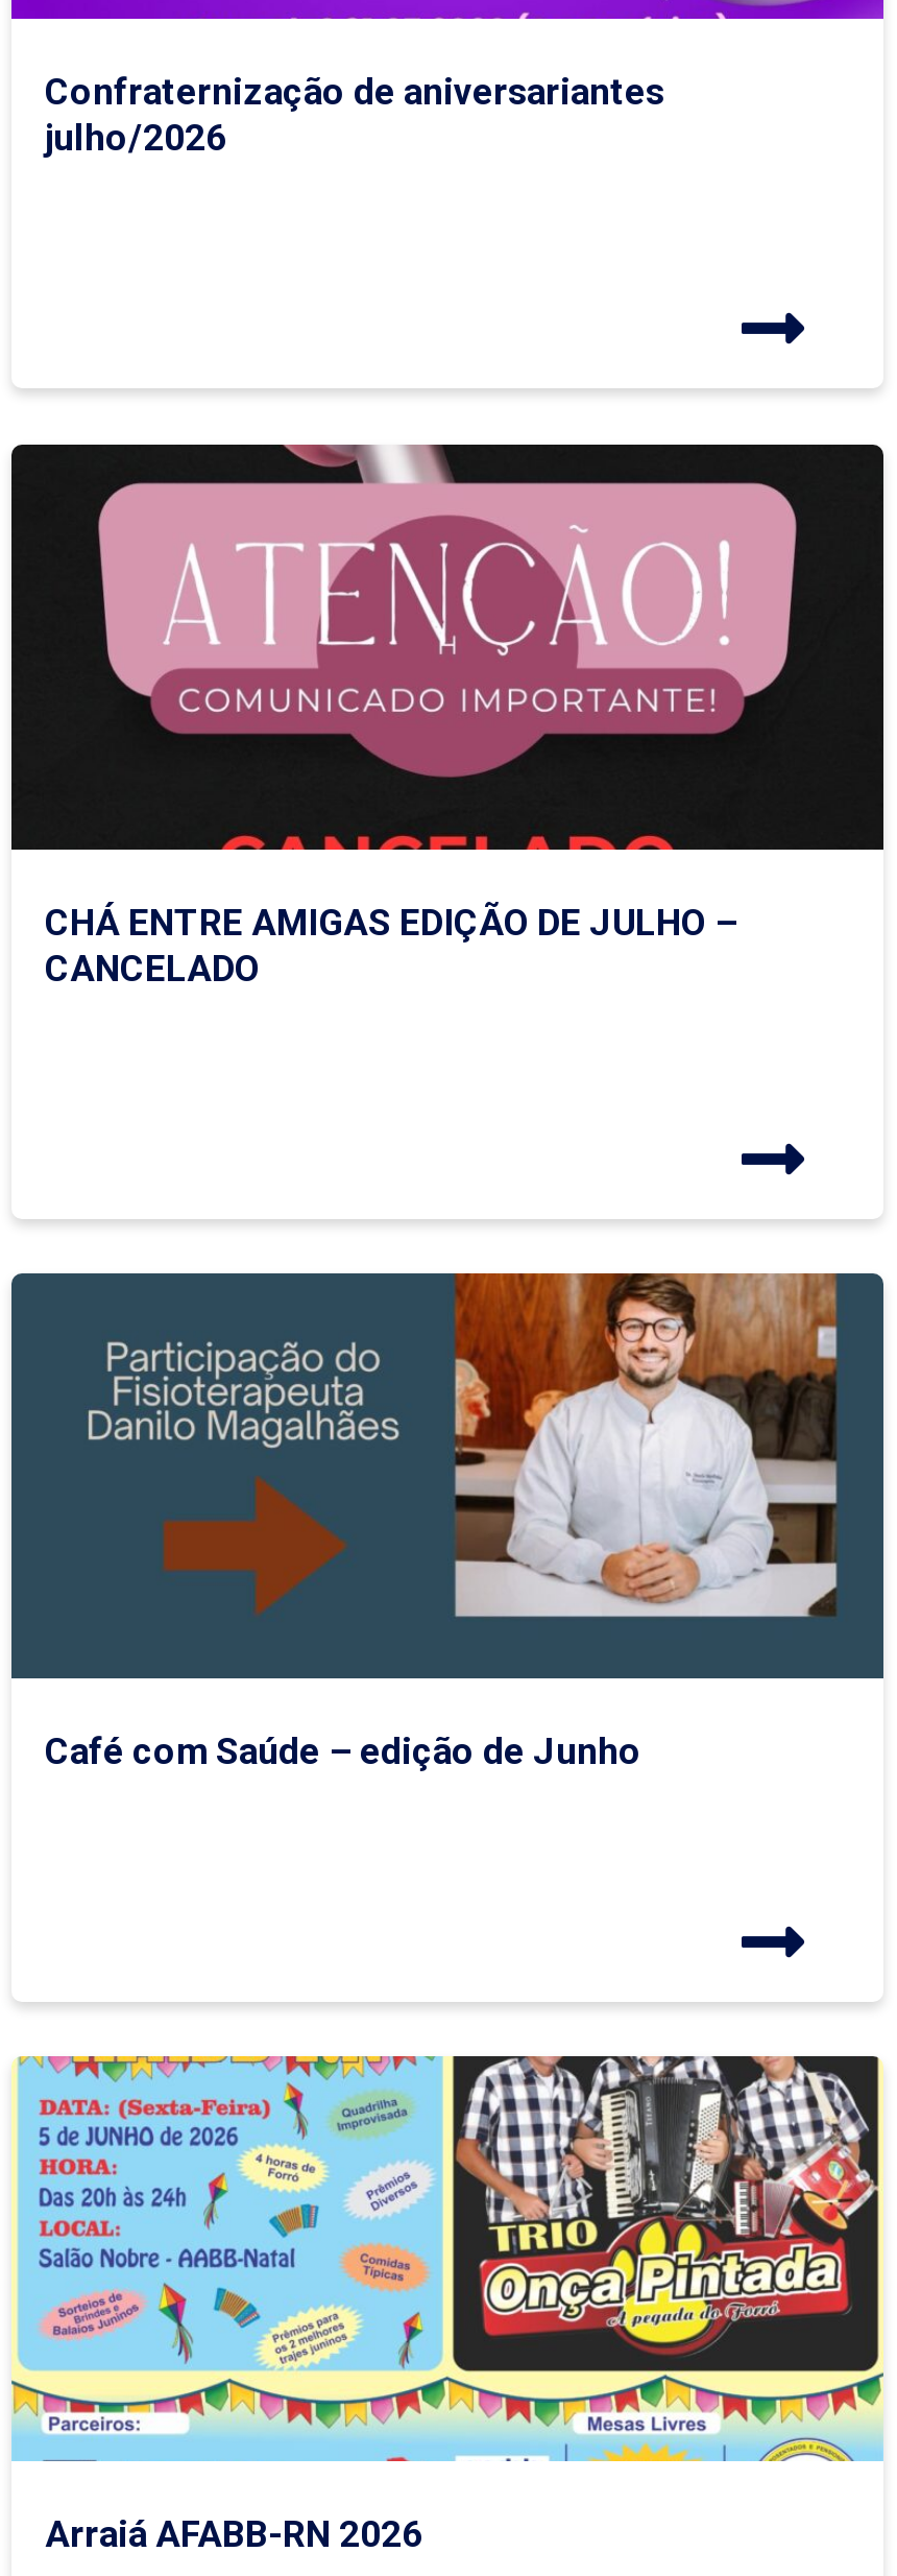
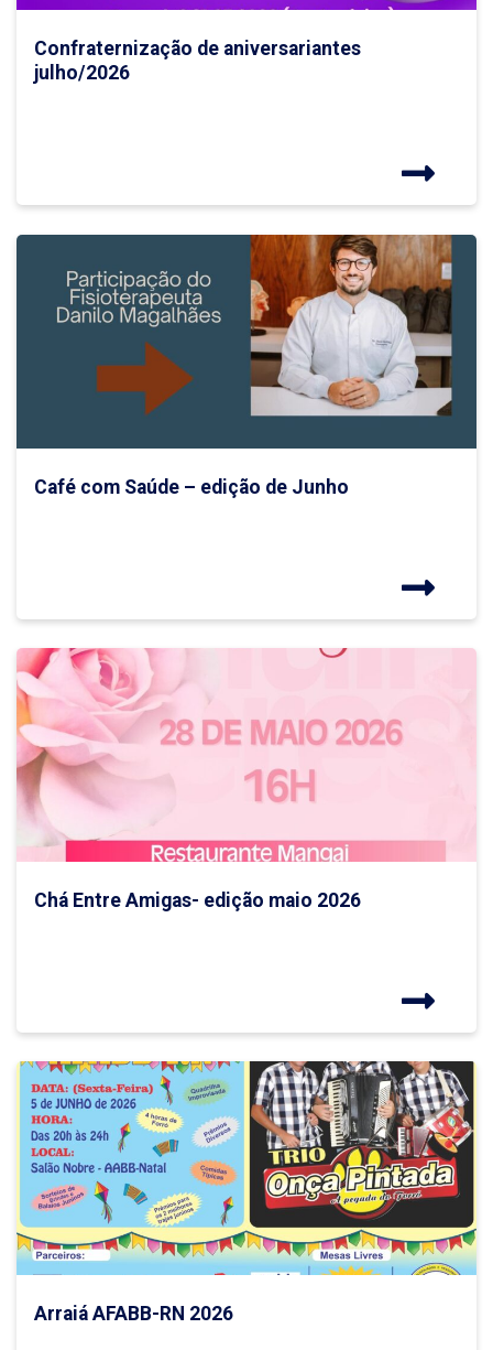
- [image]
- CHÁ ENTRE AMIGAS EDIÇÃO DE JULHO –
- CANCELADO

moved up: [image]

moved up: Café com Saúde – edição de Junho

+ [image]
+ Chá Entre Amigas- edição maio 2026
